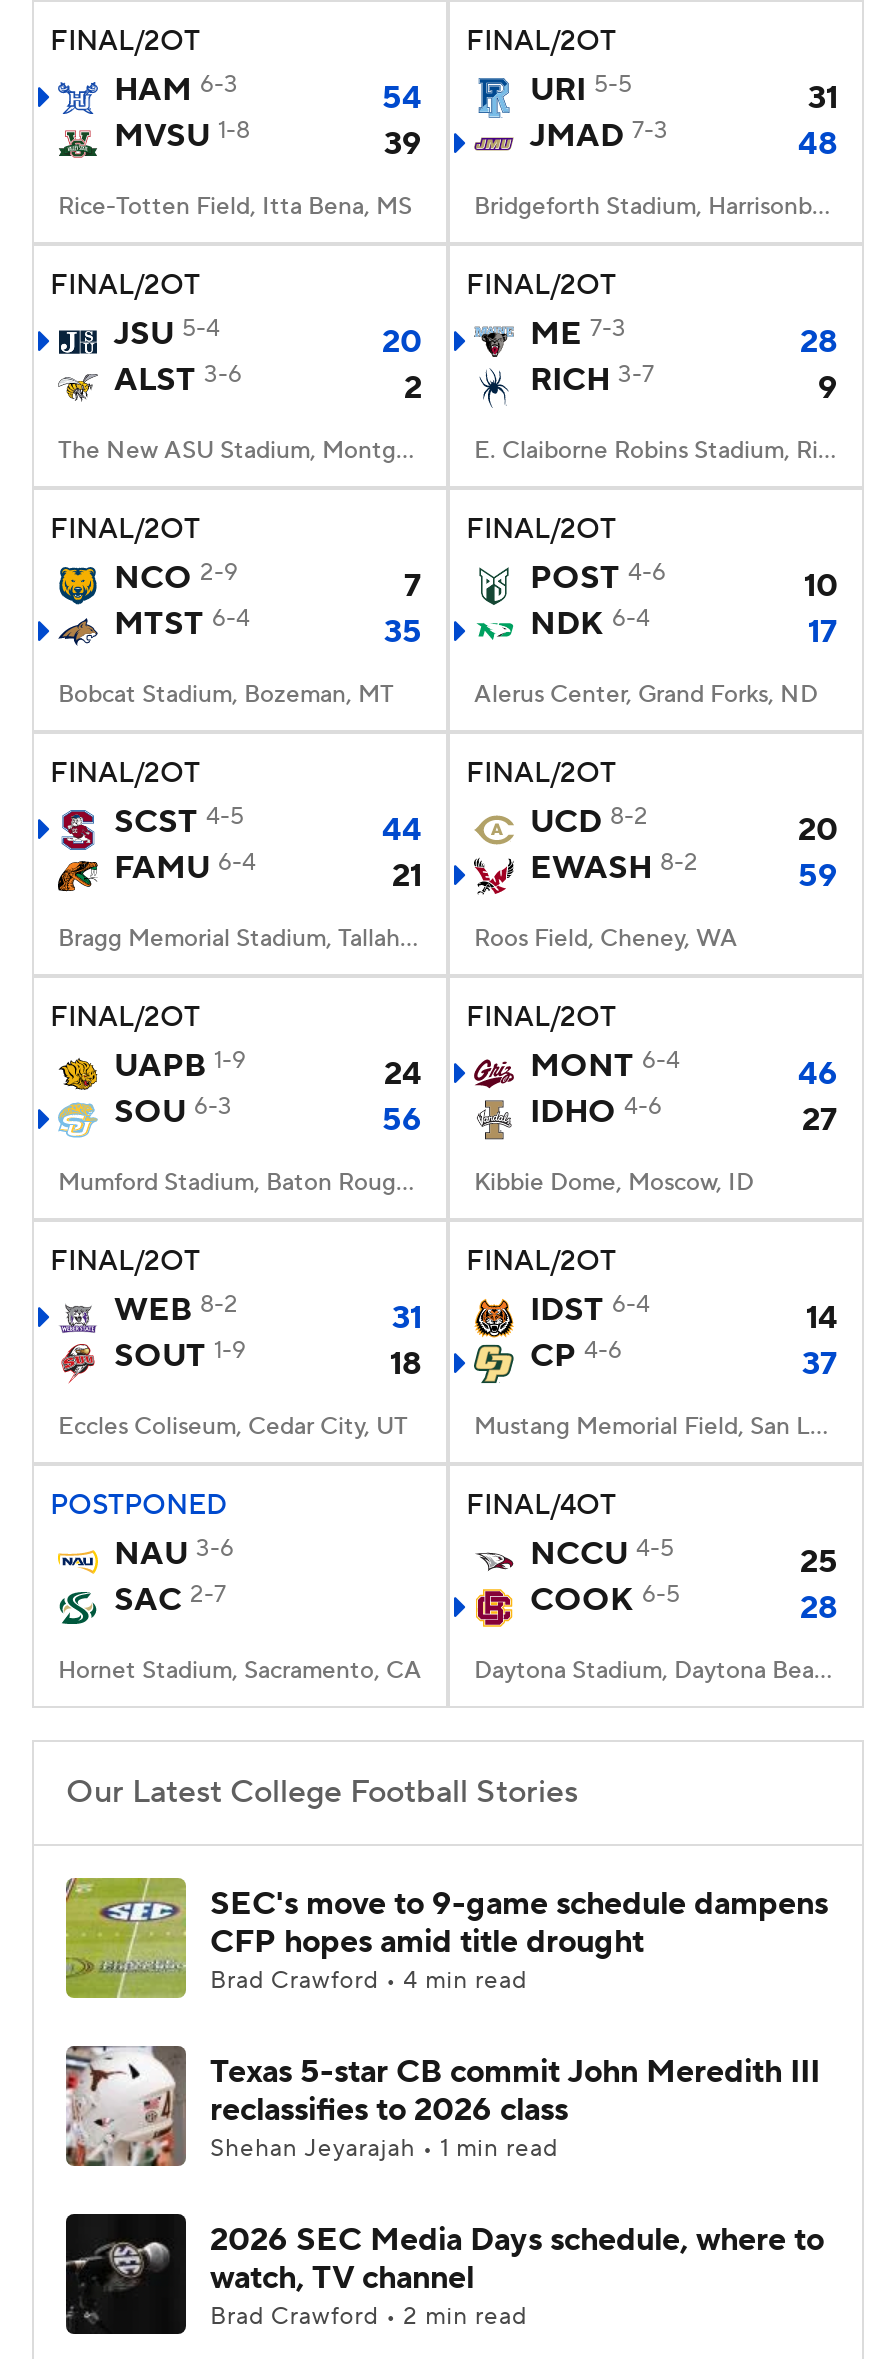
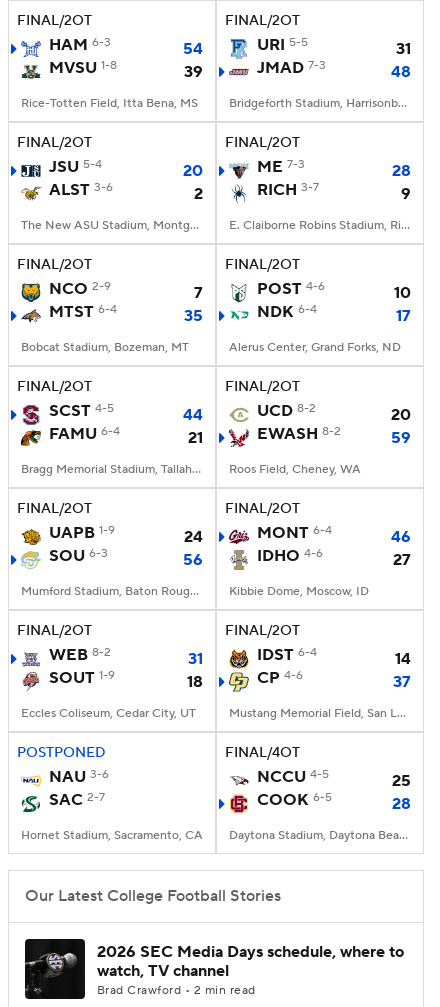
- [image]
- SEC's move to 9-game schedule dampens
- CFP hopes amid title drought
- Brad Crawford • 4 min read
- Texas 5-star CB commit John Meredith III
- reclassifies to 2026 class
- Shehan Jeyarajah • 1 min read

- [image]
